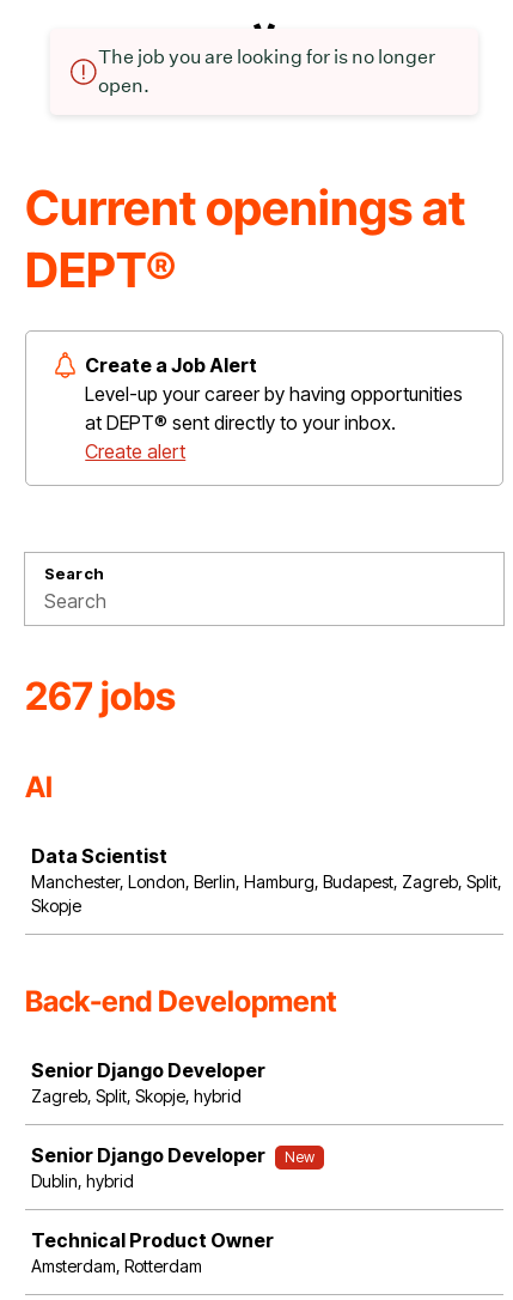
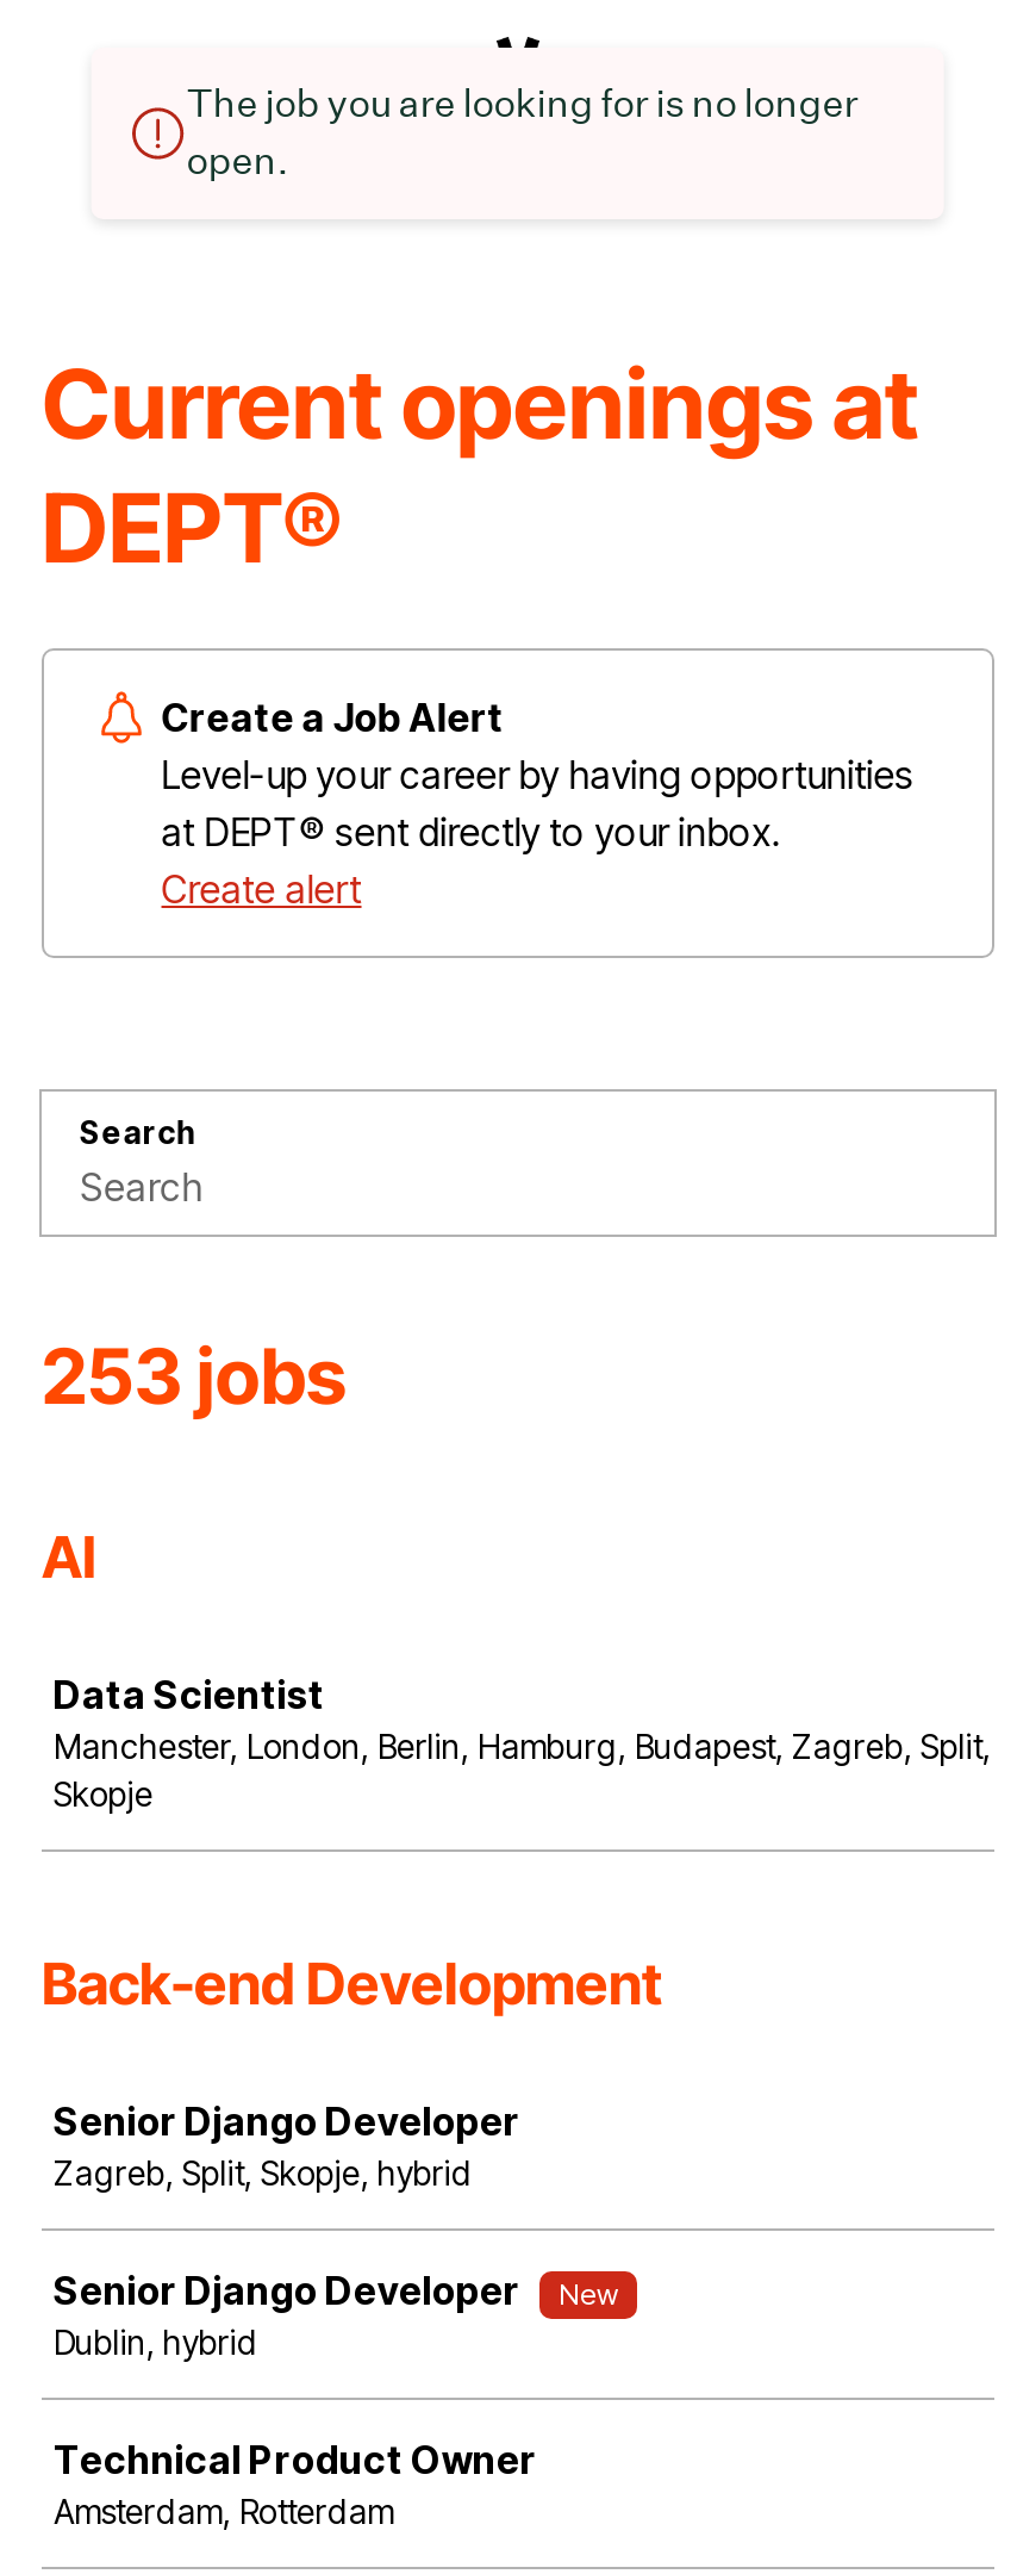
- 267 jobs
+ 253 jobs
